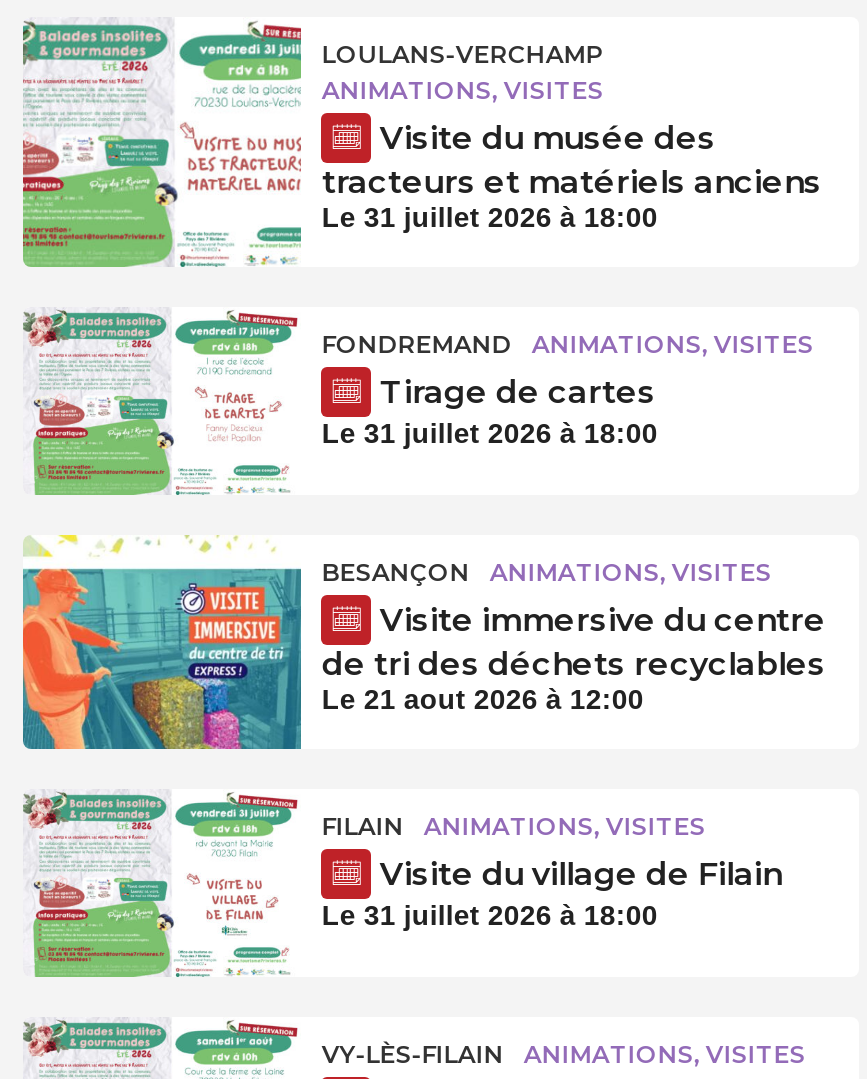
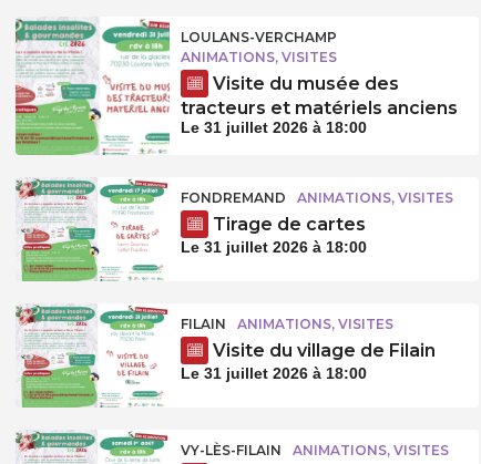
- [image]
- BESANÇON
- ANIMATIONS, VISITES
- Visite immersive du centre
- de tri des déchets recyclables
- Le 21 aout 2026 à 12:00
